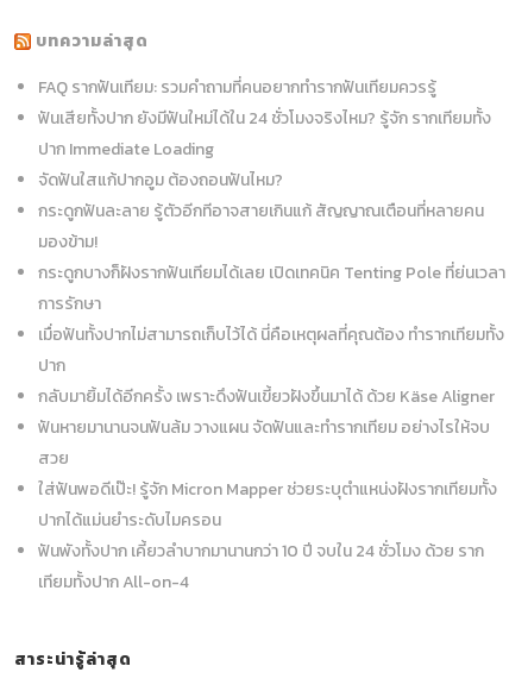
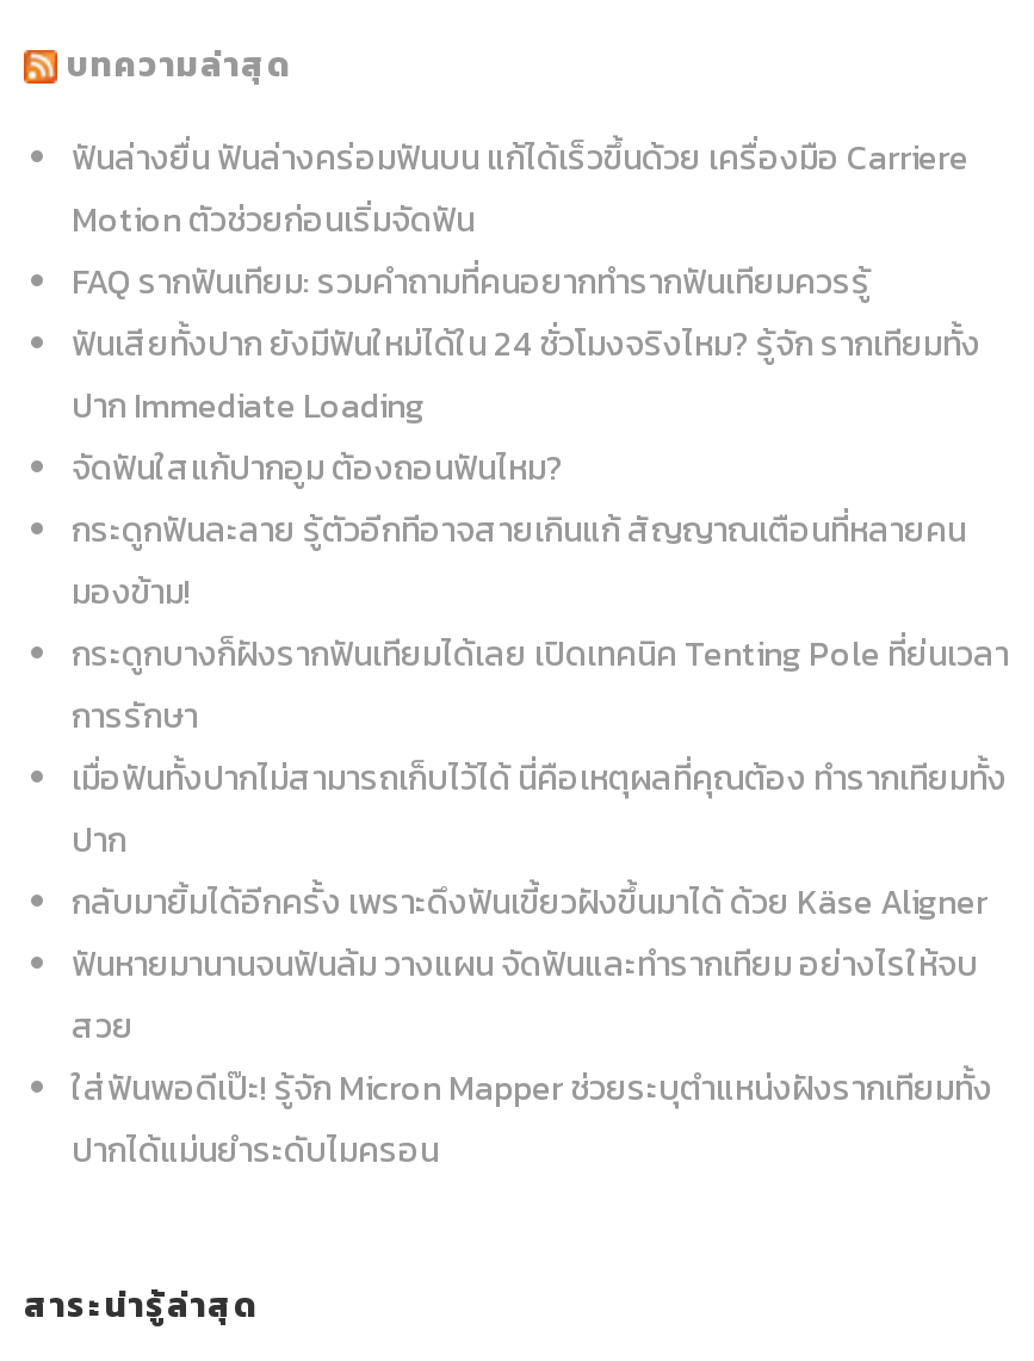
+ ฟันล่างยื่น ฟันล่างคร่อมฟันบน แก้ได้เร็วขึ้นด้วย เครื่องมือ Carriere
+ Motion ตัวช่วยก่อนเริ่มจัดฟัน

moved down: FAQ รากฟันเทียม: รวมคำถามที่คนอยากทำรากฟันเทียมควรรู้ | ฟันเสียทั้งปาก ยังมีฟันใหม่ได้ใน 24 ชั่วโมงจริงไหม? รู้จัก รากเทียมทั้ง | ปาก Immediate Loading | ... | ใส่ฟันพอดีเป๊ะ! รู้จัก Micron Mapper ช่วยระบุตำแหน่งฝังรากเทียมทั้ง | ปากได้แม่นยำระดับไมครอน

- ฟันพังทั้งปาก เคี้ยวลำบากมานานกว่า 10 ปี จบใน 24 ชั่วโมง ด้วย ราก
- เทียมทั้งปาก All-on-4
